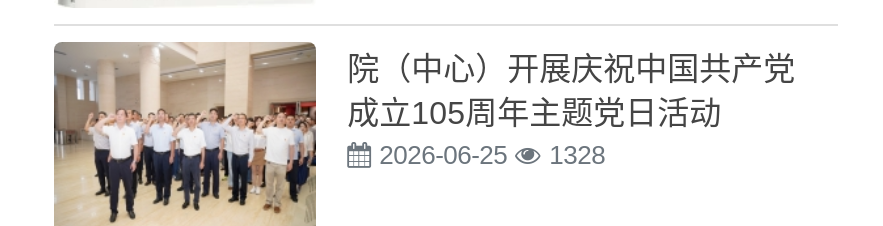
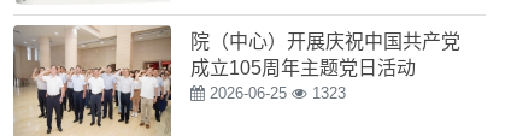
- 2026-06-25 1328
+ 2026-06-25 1323
